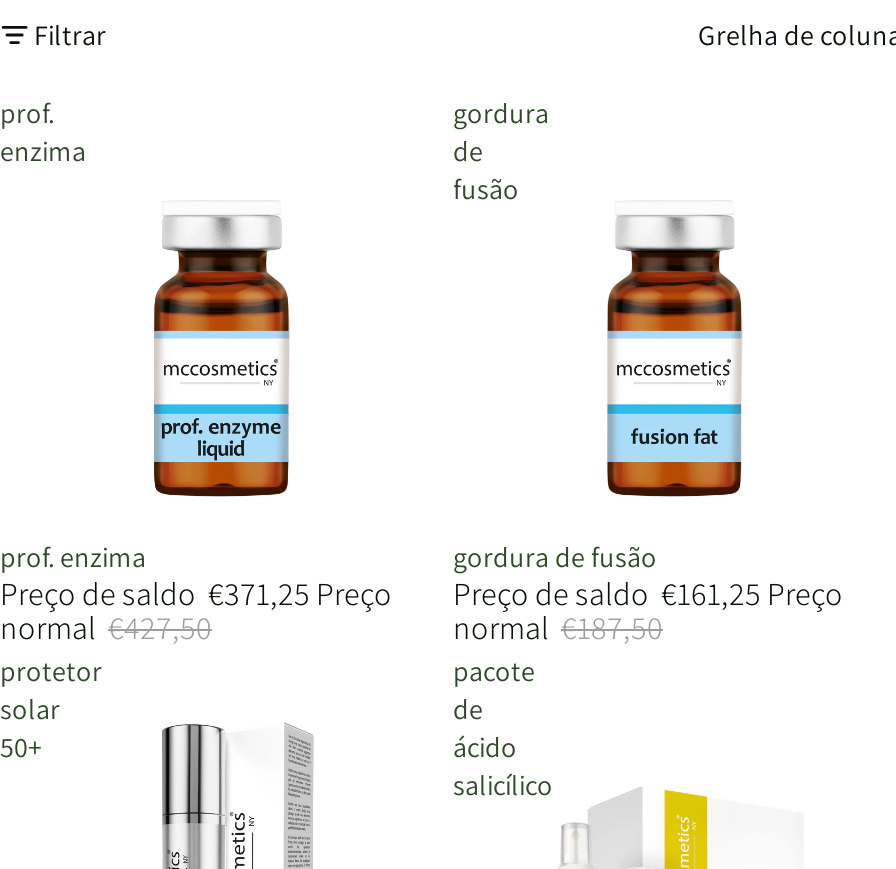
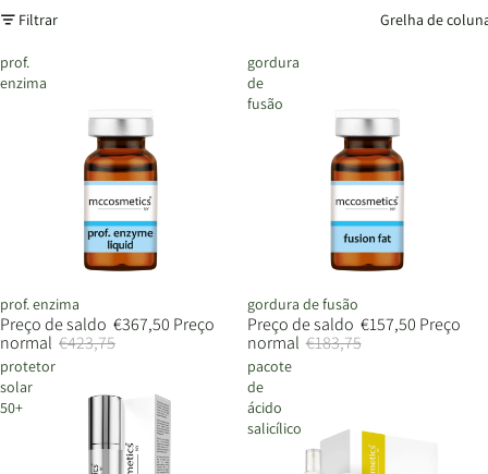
- Preço de saldo €371,25 Preço
+ Preço de saldo €367,50 Preço

- Preço de saldo €161,25 Preço
+ Preço de saldo €157,50 Preço

- normal €427,50
+ normal €423,75

- normal €187,50
+ normal €183,75
